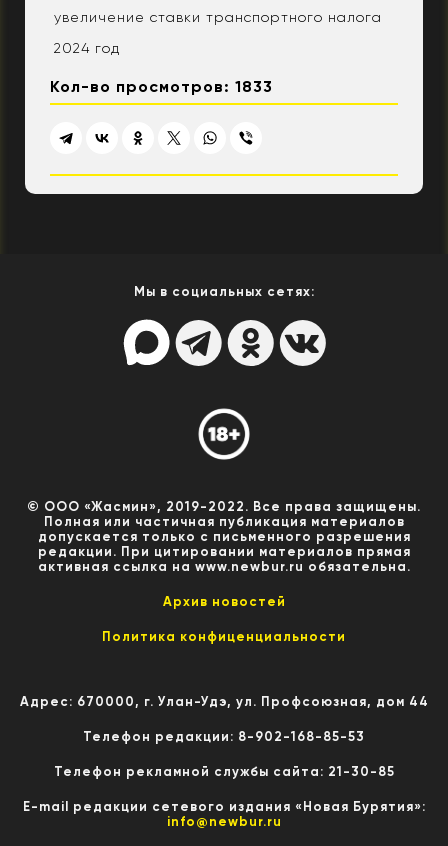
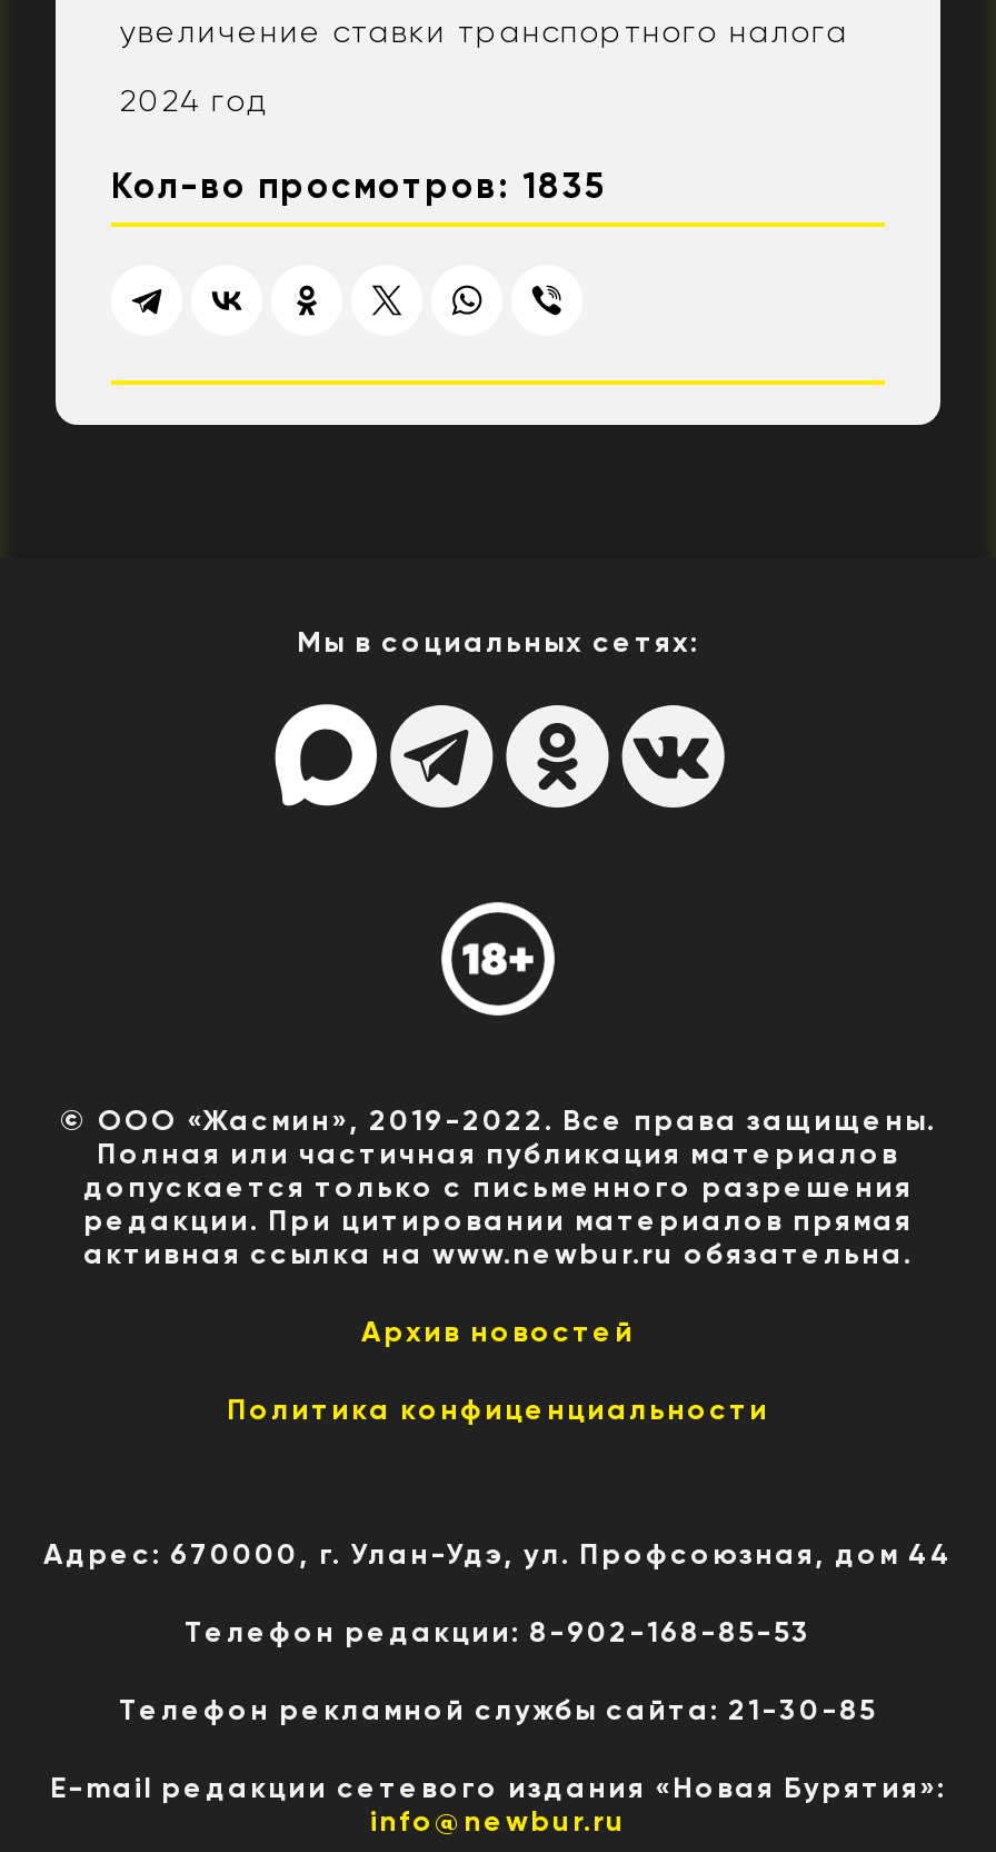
- Кол-во просмотров: 1833
+ Кол-во просмотров: 1835
